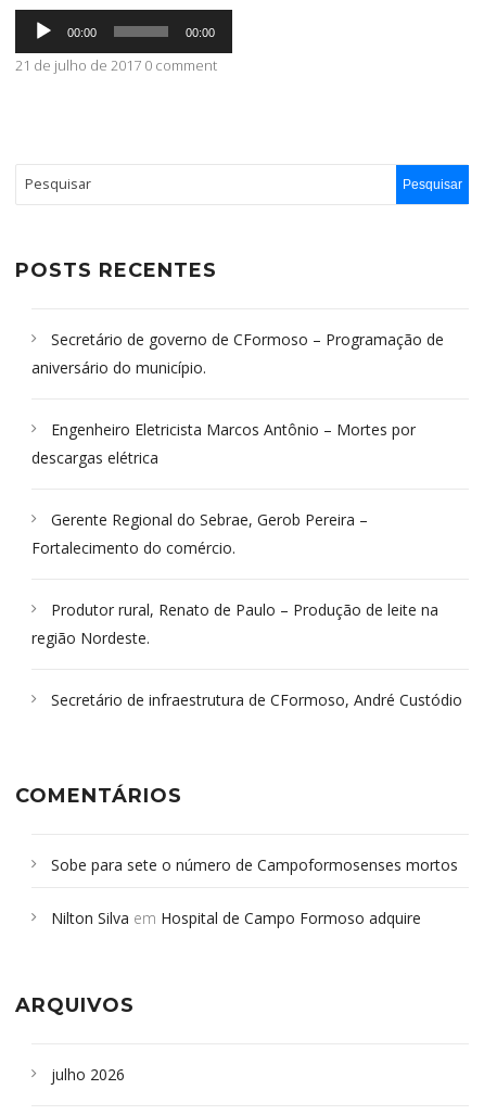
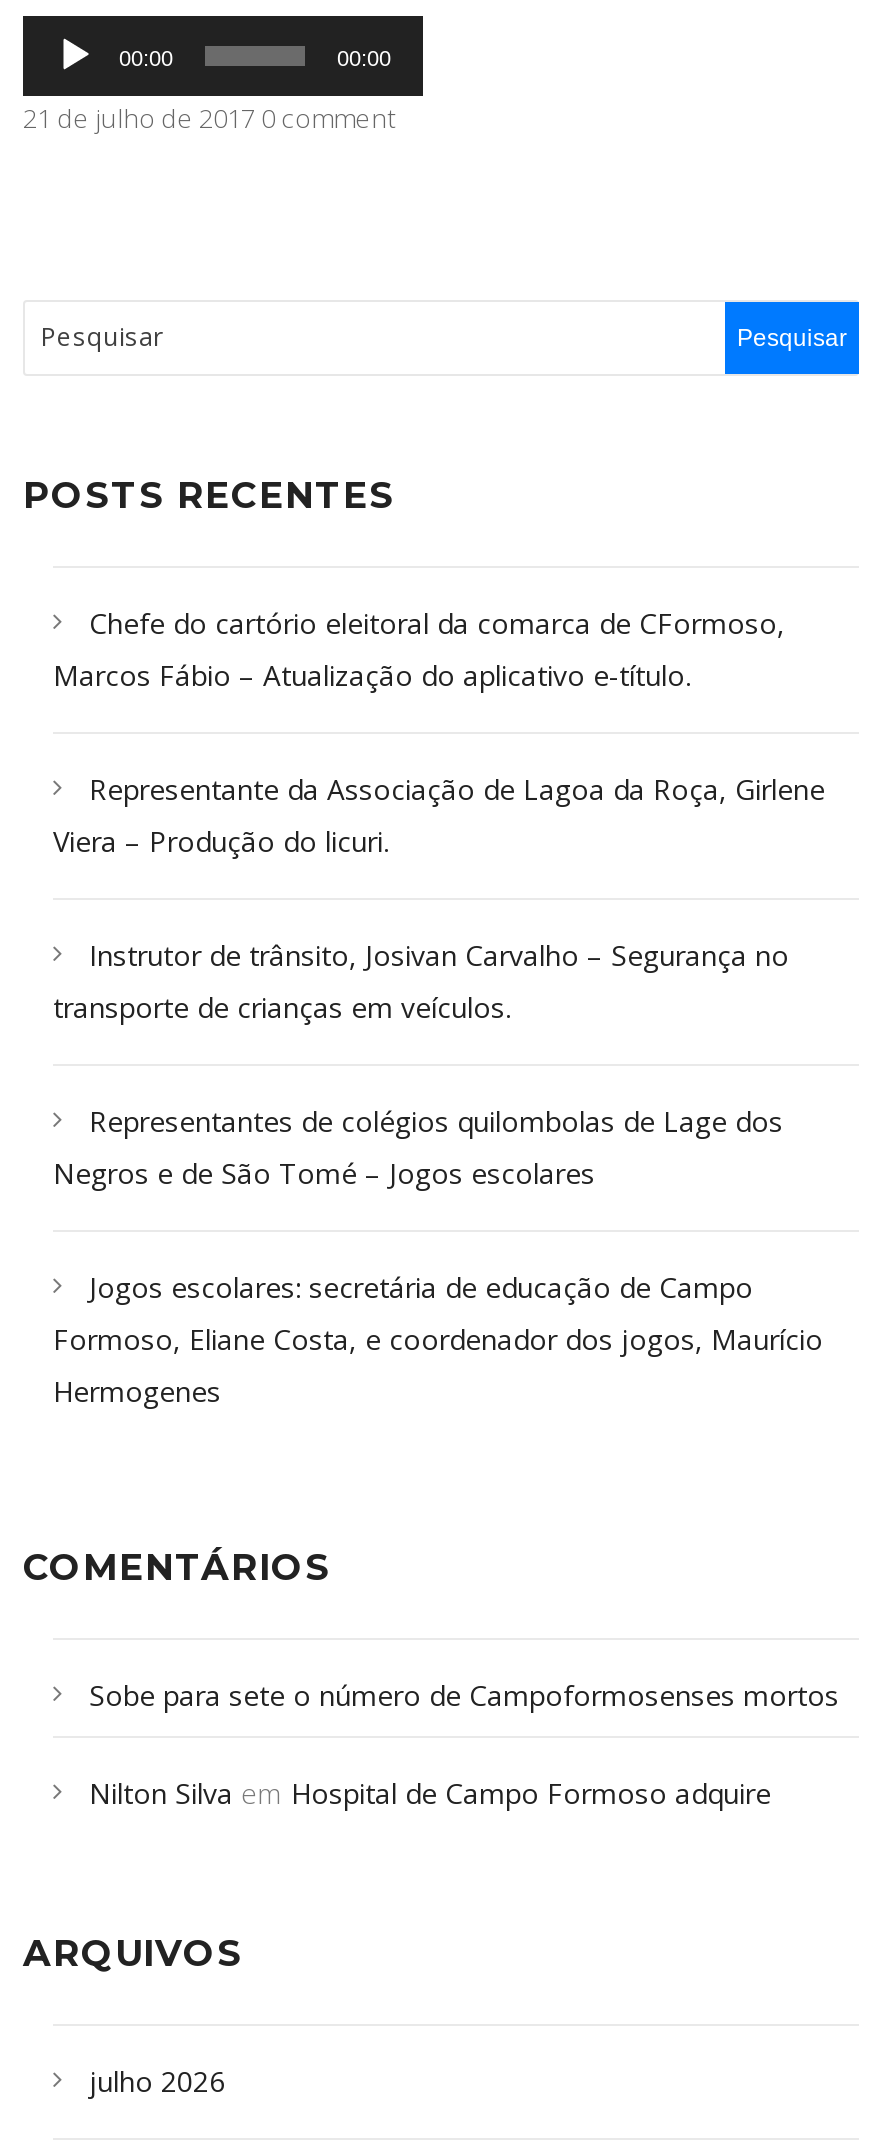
- Secretário de governo de CFormoso – Programação de
- aniversário do município.
+ Chefe do cartório eleitoral da comarca de CFormoso,
+ Marcos Fábio – Atualização do aplicativo e-título.

- Engenheiro Eletricista Marcos Antônio – Mortes por
- descargas elétrica
+ Representante da Associação de Lagoa da Roça, Girlene
+ Viera – Produção do licuri.

- Gerente Regional do Sebrae, Gerob Pereira –
- Fortalecimento do comércio.
+ Instrutor de trânsito, Josivan Carvalho – Segurança no
+ transporte de crianças em veículos.

- Produtor rural, Renato de Paulo – Produção de leite na
- região Nordeste.
+ Representantes de colégios quilombolas de Lage dos
+ Negros e de São Tomé – Jogos escolares

- Secretário de infraestrutura de CFormoso, André Custódio
+ Jogos escolares: secretária de educação de Campo
+ Formoso, Eliane Costa, e coordenador dos jogos, Maurício
+ Hermogenes
